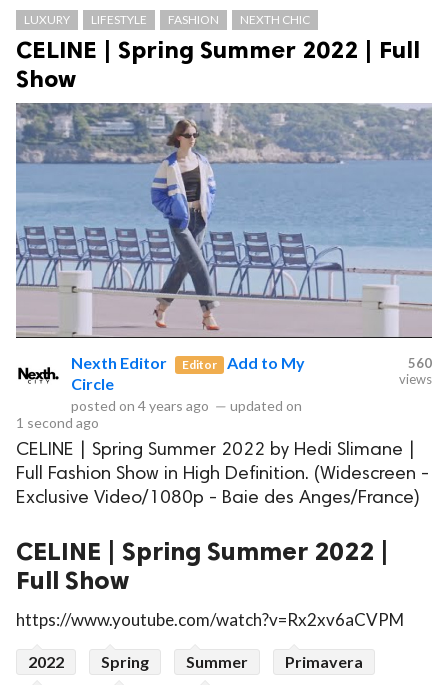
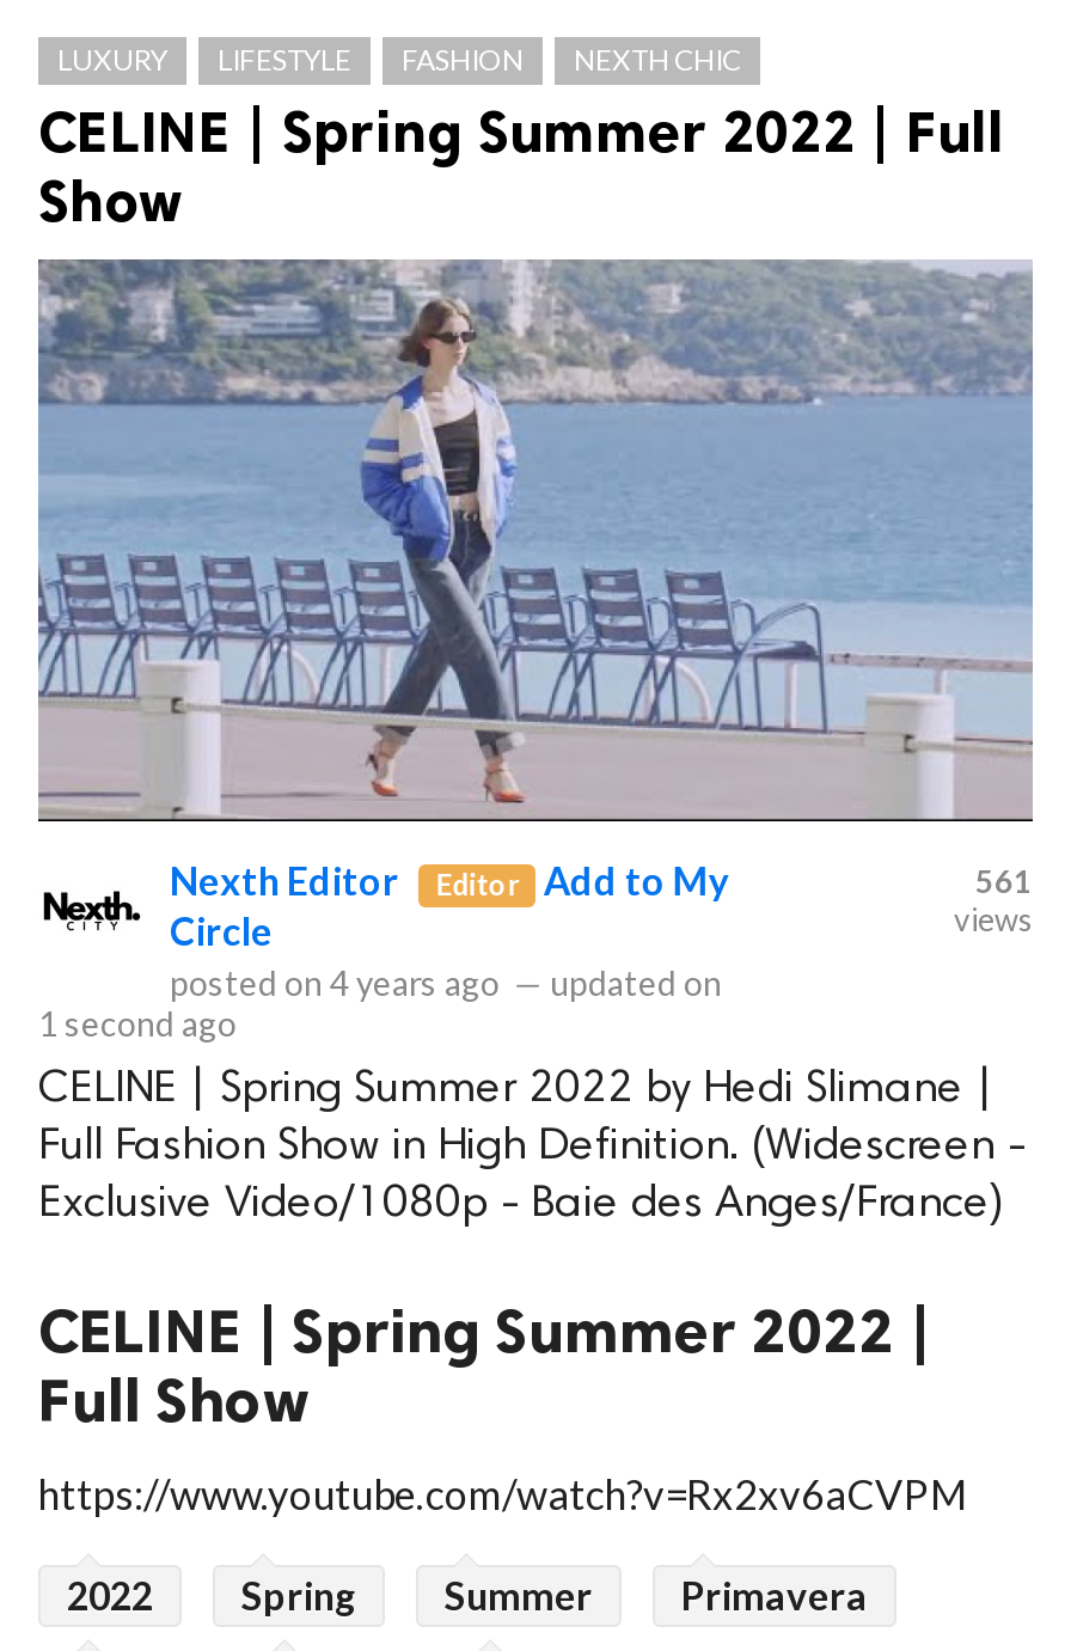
- 560
+ 561
